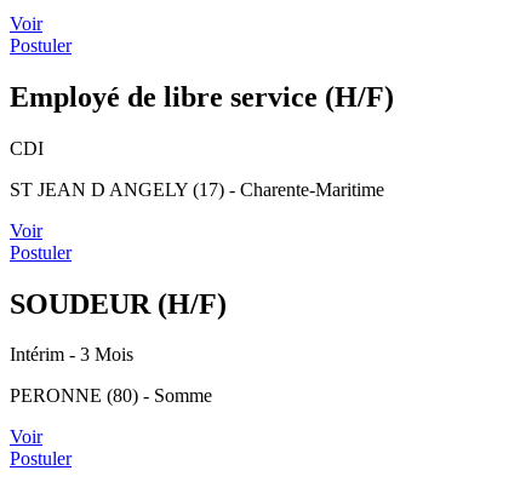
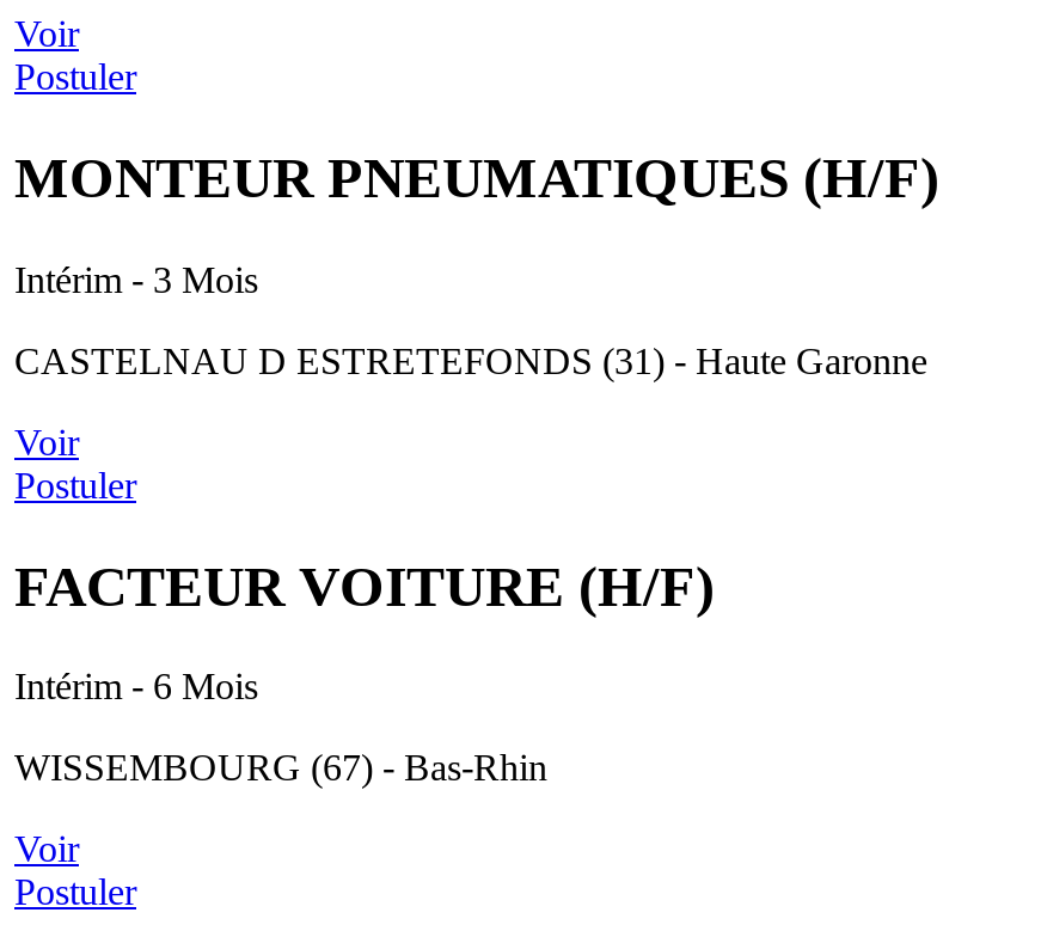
- Employé de libre service (H/F)
+ MONTEUR PNEUMATIQUES (H/F)

- CDI
+ Intérim - 3 Mois

- ST JEAN D ANGELY (17) - Charente-Maritime
+ CASTELNAU D ESTRETEFONDS (31) - Haute Garonne

- SOUDEUR (H/F)
+ FACTEUR VOITURE (H/F)

- Intérim - 3 Mois
+ Intérim - 6 Mois

- PERONNE (80) - Somme
+ WISSEMBOURG (67) - Bas-Rhin
